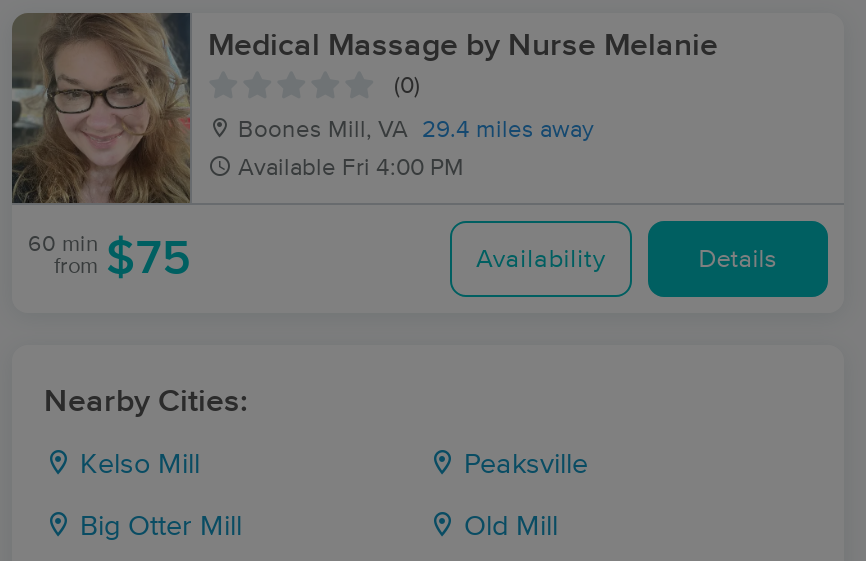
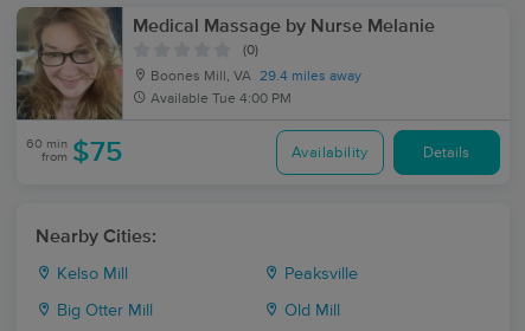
- Available Fri 4:00 PM
+ Available Tue 4:00 PM
